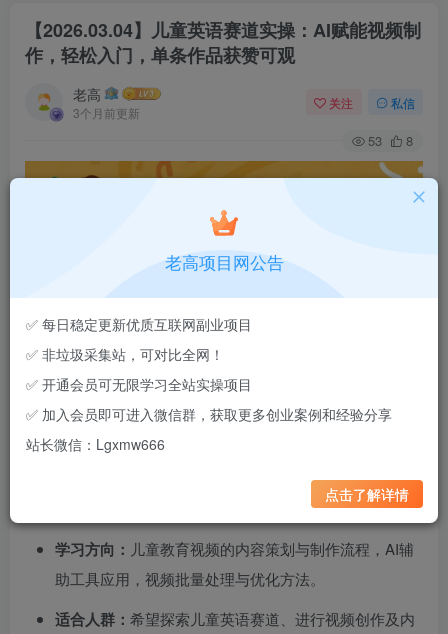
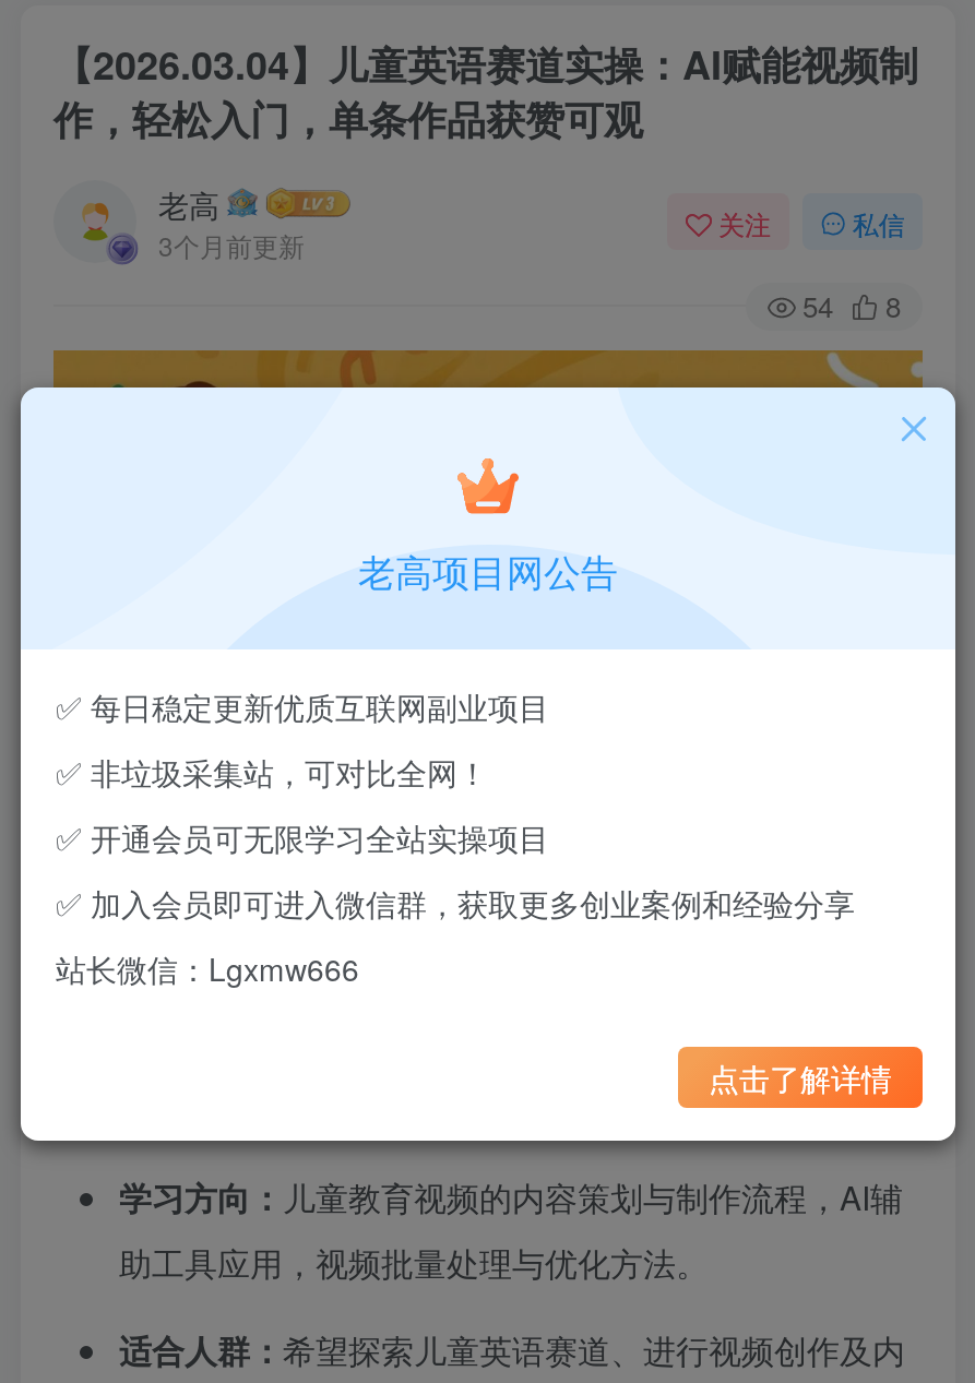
- 53 8
+ 54 8
